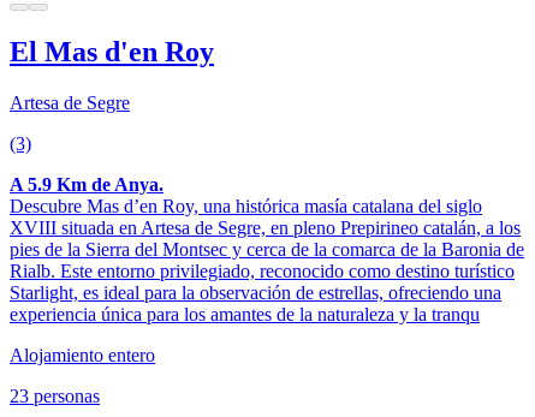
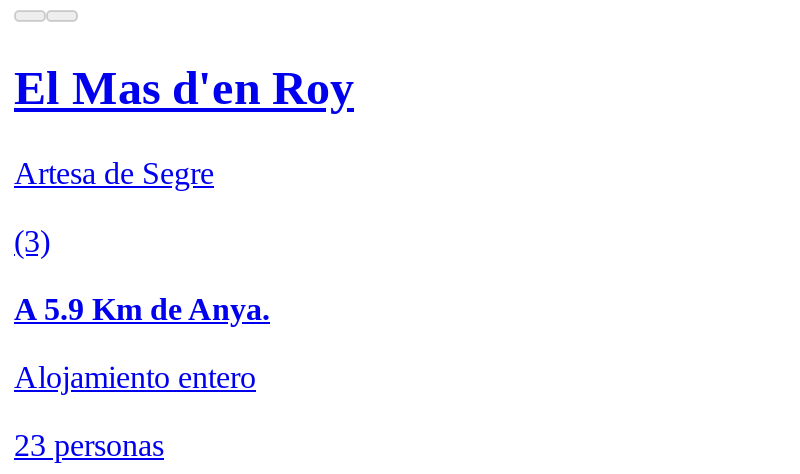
- Descubre Mas d’en Roy, una histórica masía catalana del siglo
- XVIII situada en Artesa de Segre, en pleno Prepirineo catalán, a los
- pies de la Sierra del Montsec y cerca de la comarca de la Baronia de
- Rialb. Este entorno privilegiado, reconocido como destino turístico
- Starlight, es ideal para la observación de estrellas, ofreciendo una
- experiencia única para los amantes de la naturaleza y la tranqu
